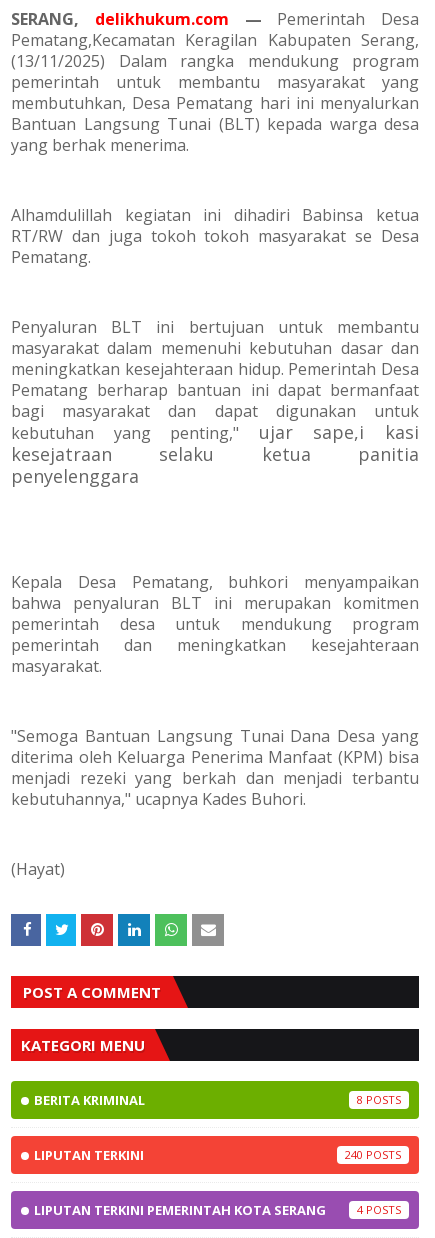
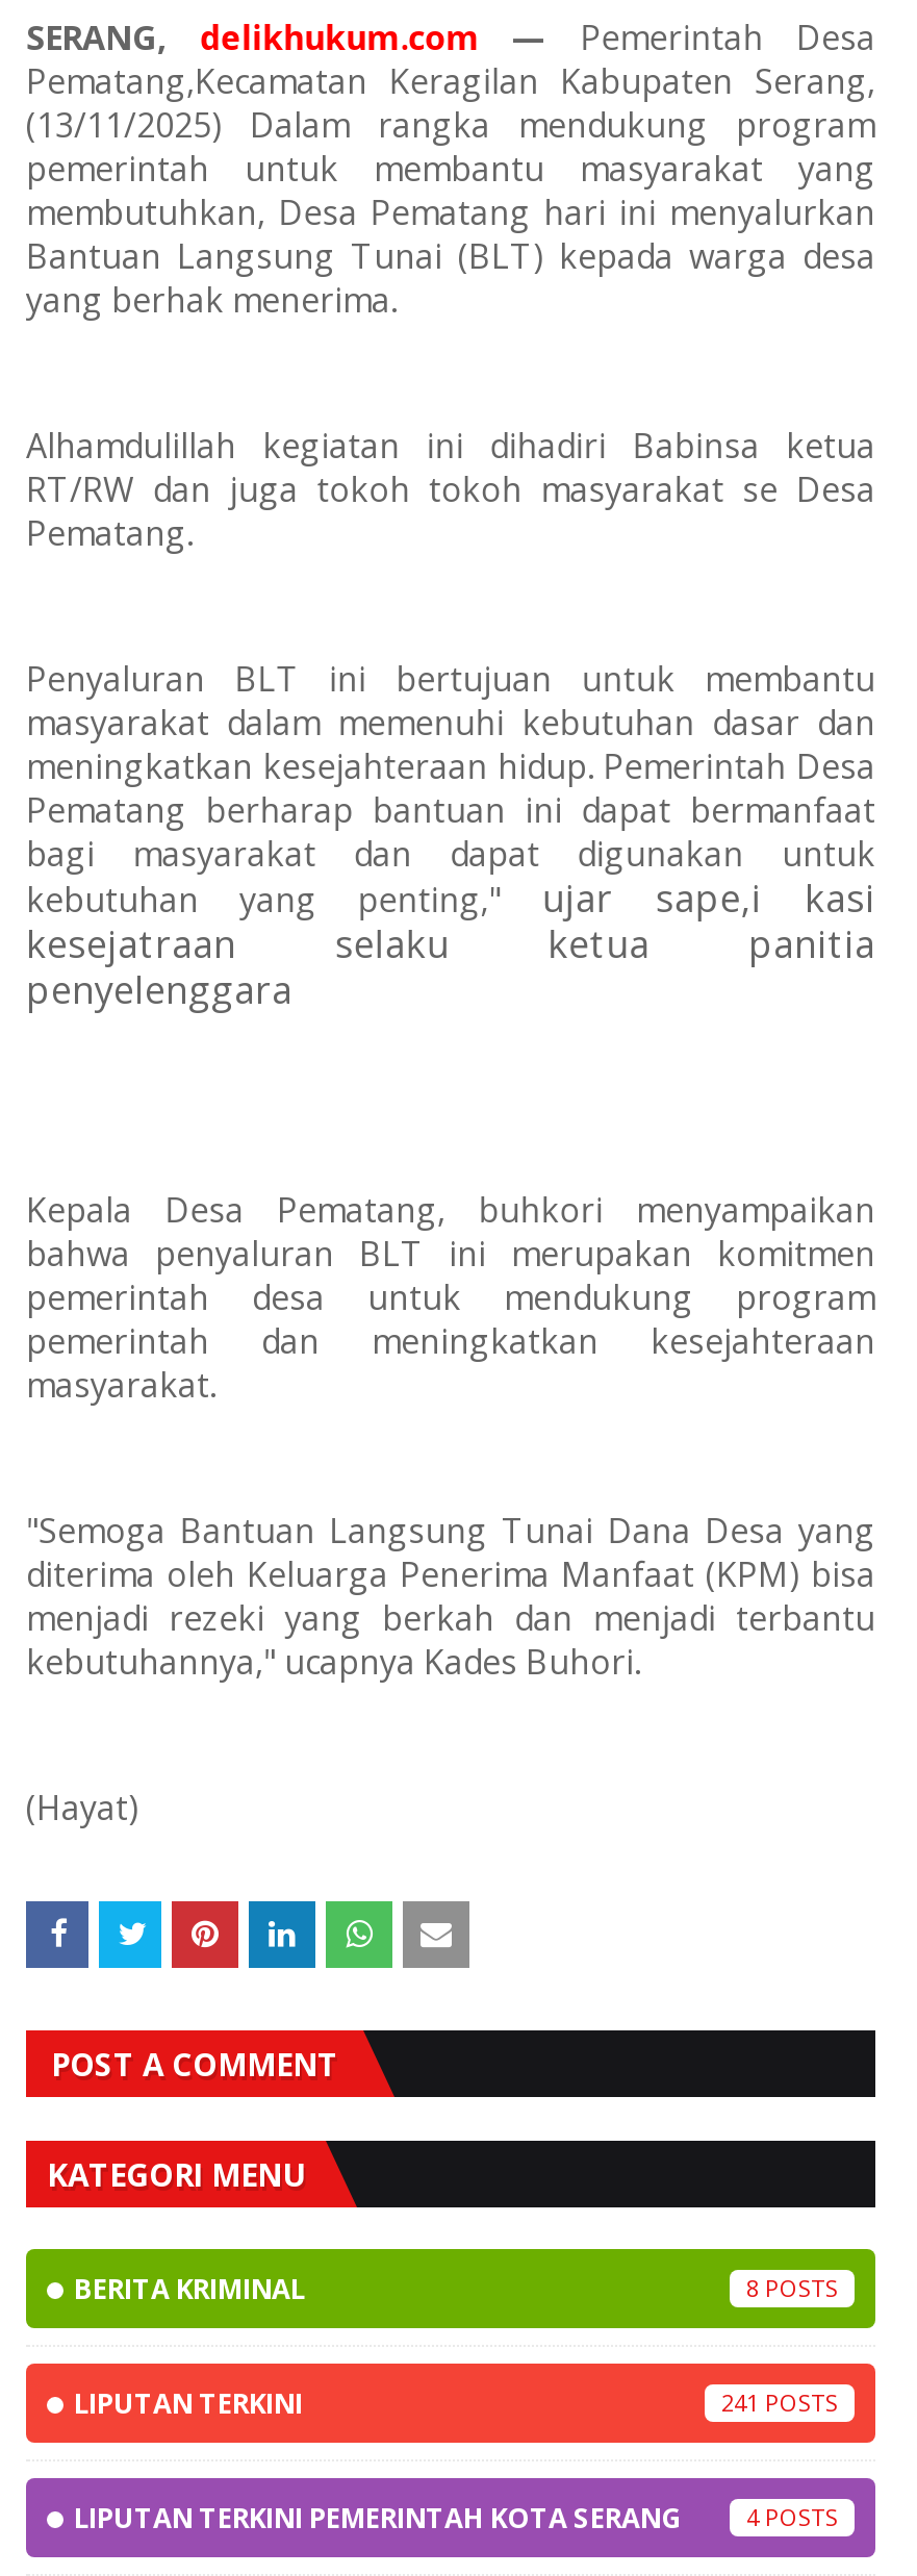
- 240
+ 241
